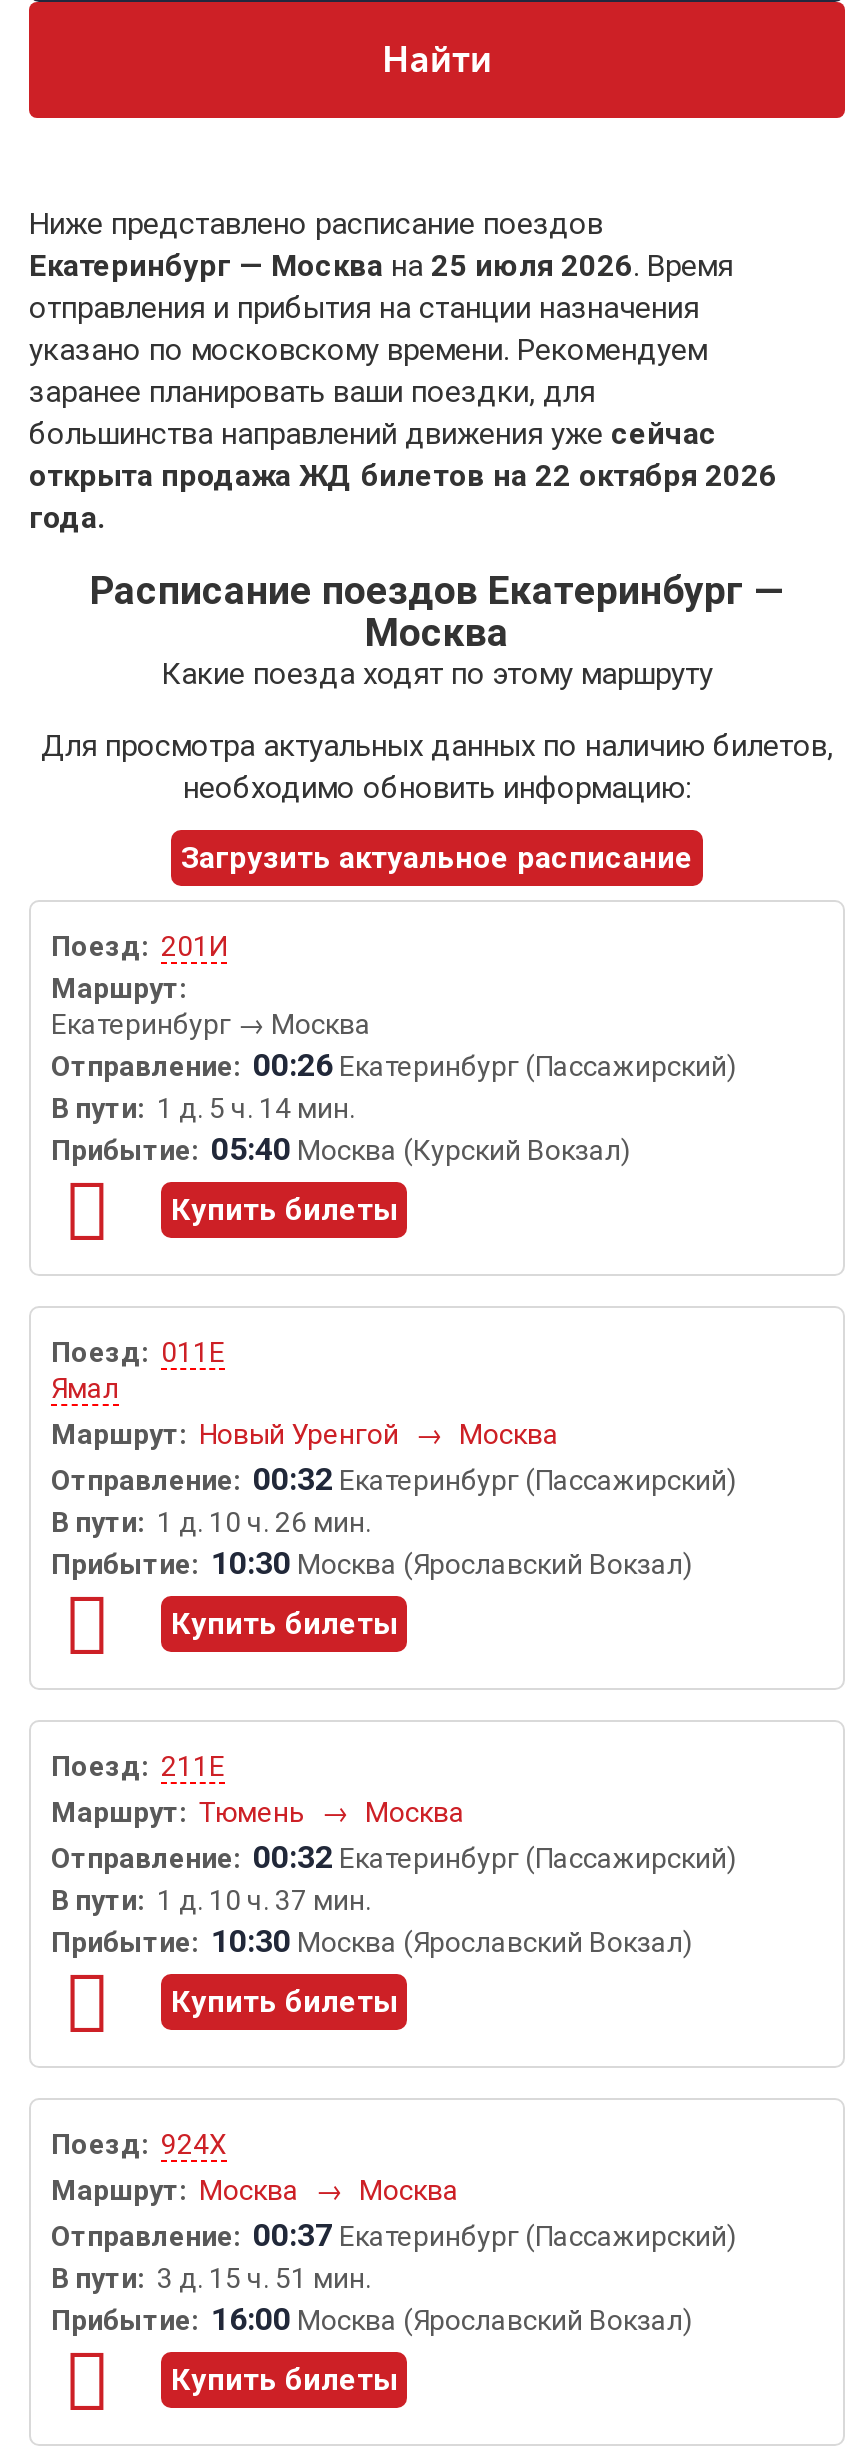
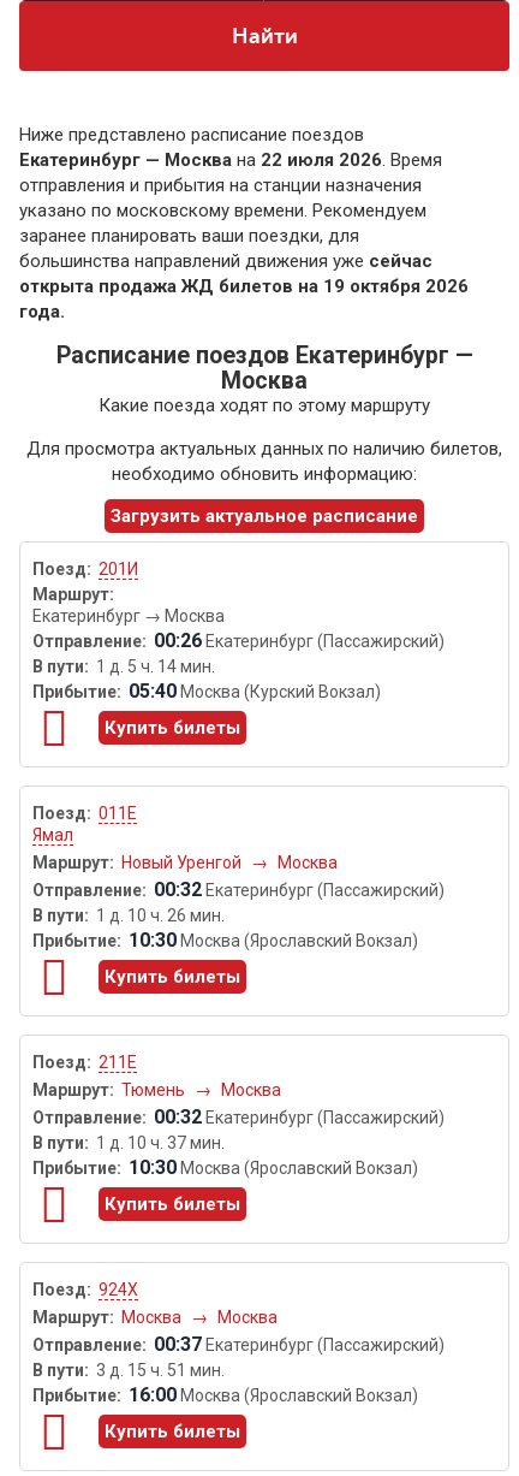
- Екатеринбург — Москва на 25 июля 2026. Время
+ Екатеринбург — Москва на 22 июля 2026. Время

- открыта продажа ЖД билетов на 22 октября 2026
+ открыта продажа ЖД билетов на 19 октября 2026
